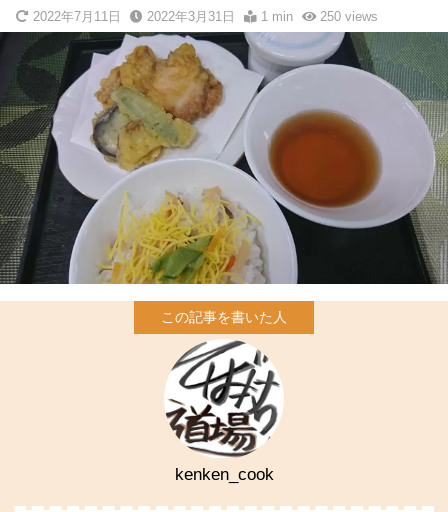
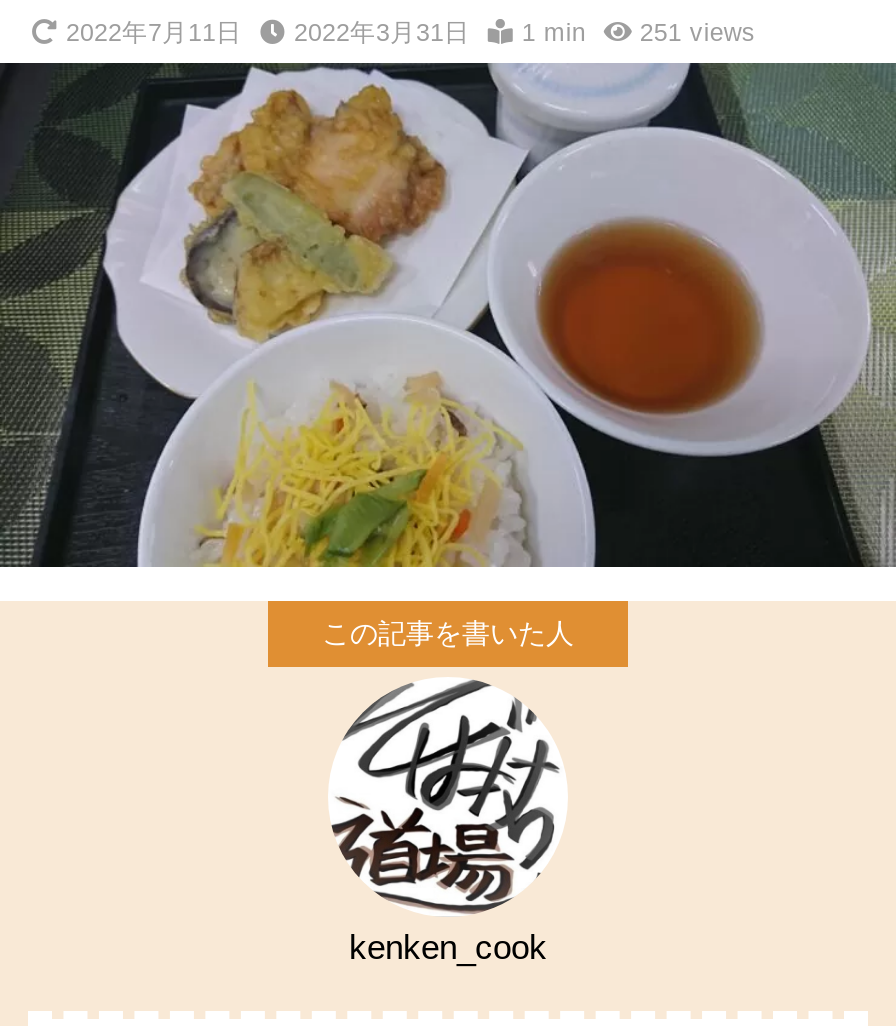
- 2022年7月11日 2022年3月31日 1 min 250 views
+ 2022年7月11日 2022年3月31日 1 min 251 views
